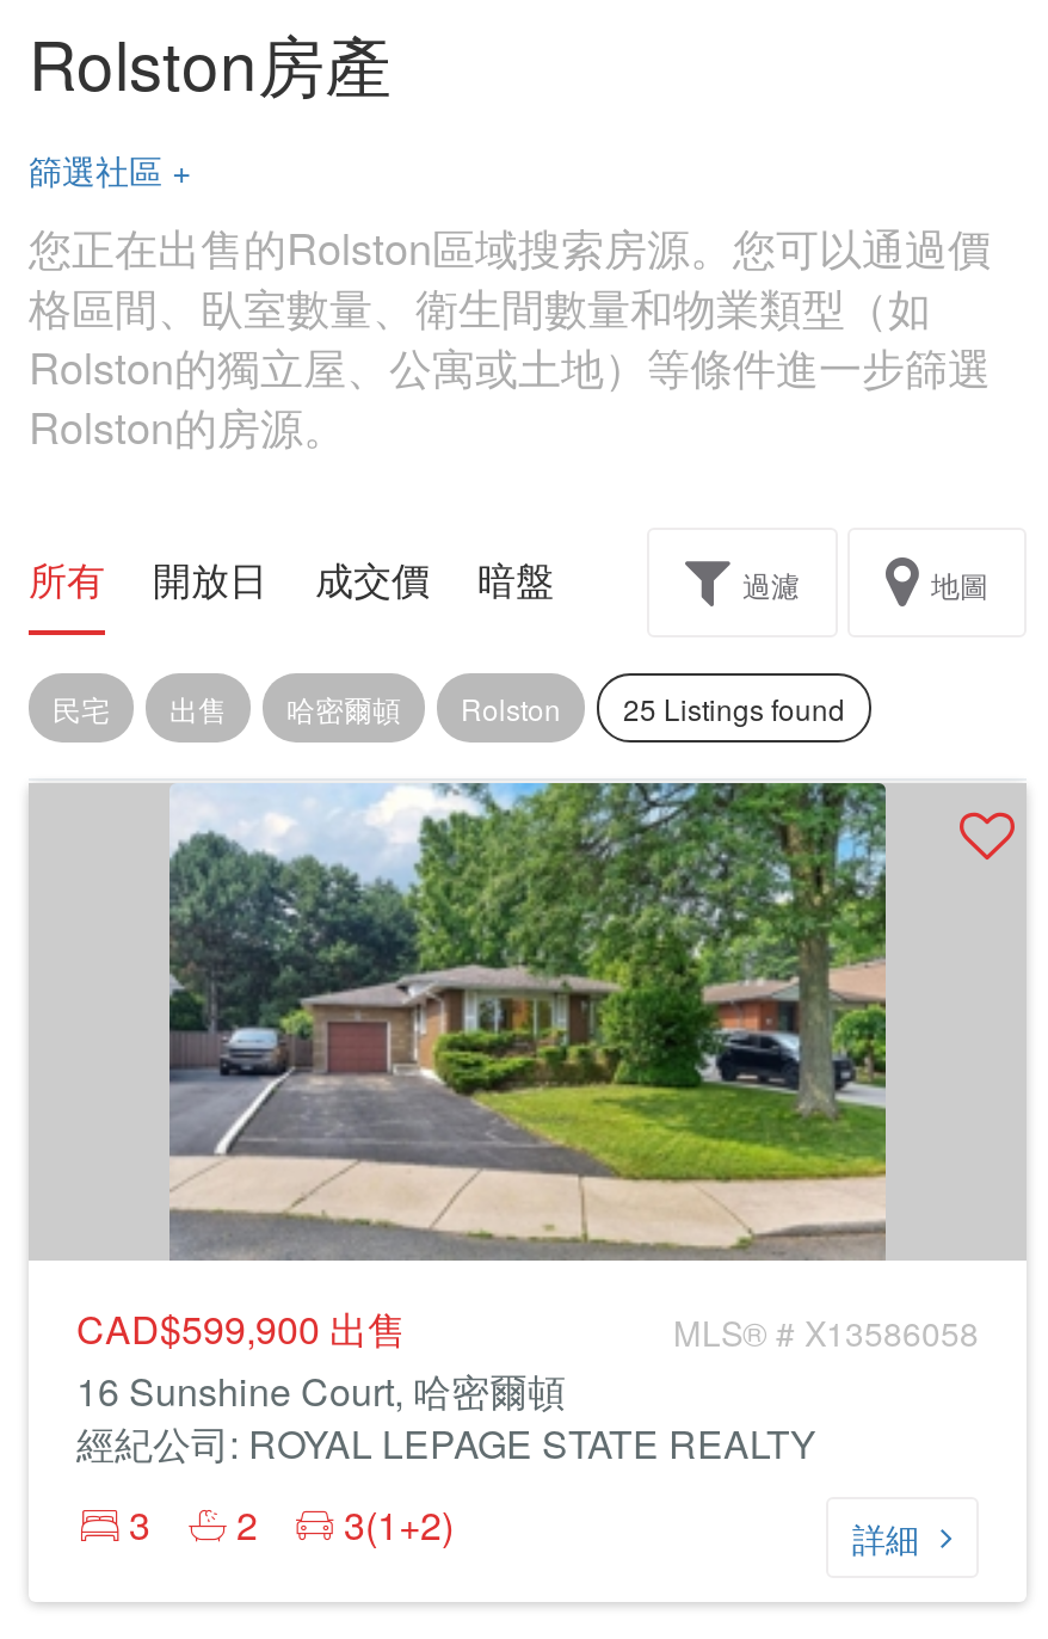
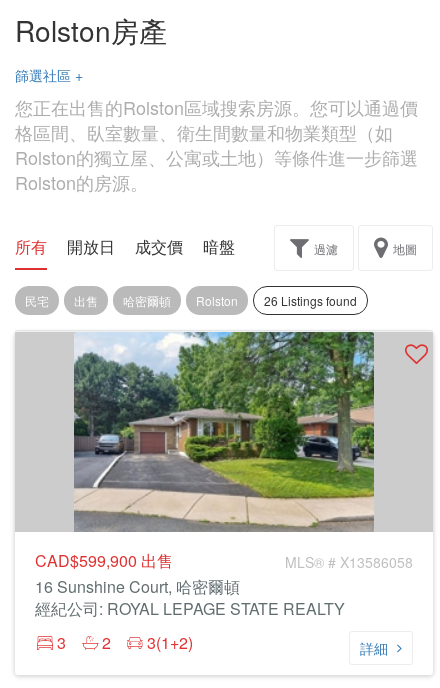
- 25 Listings found
+ 26 Listings found
